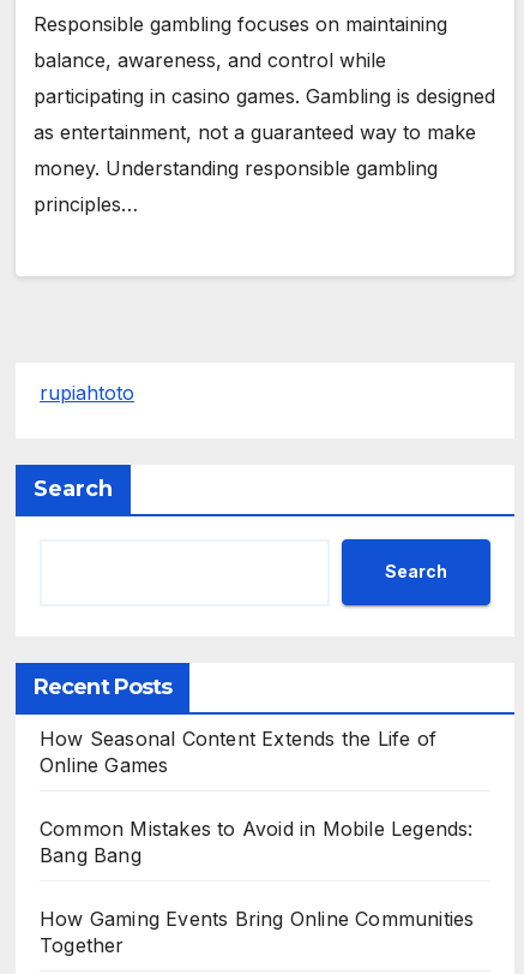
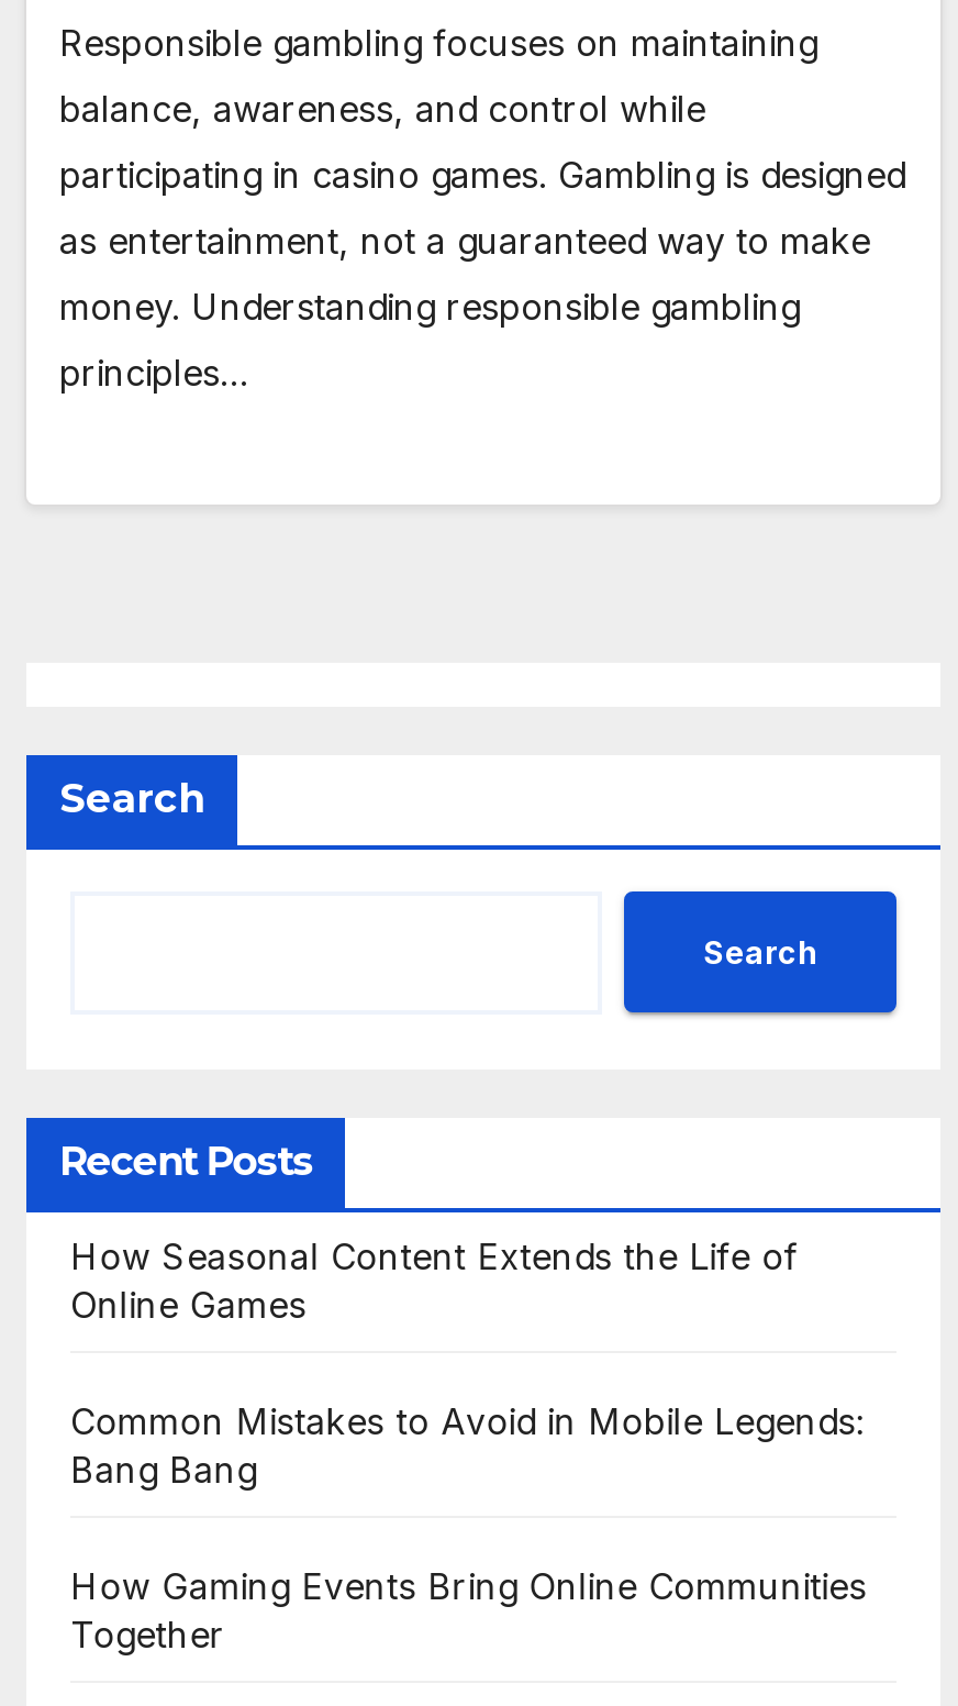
- rupiahtoto
